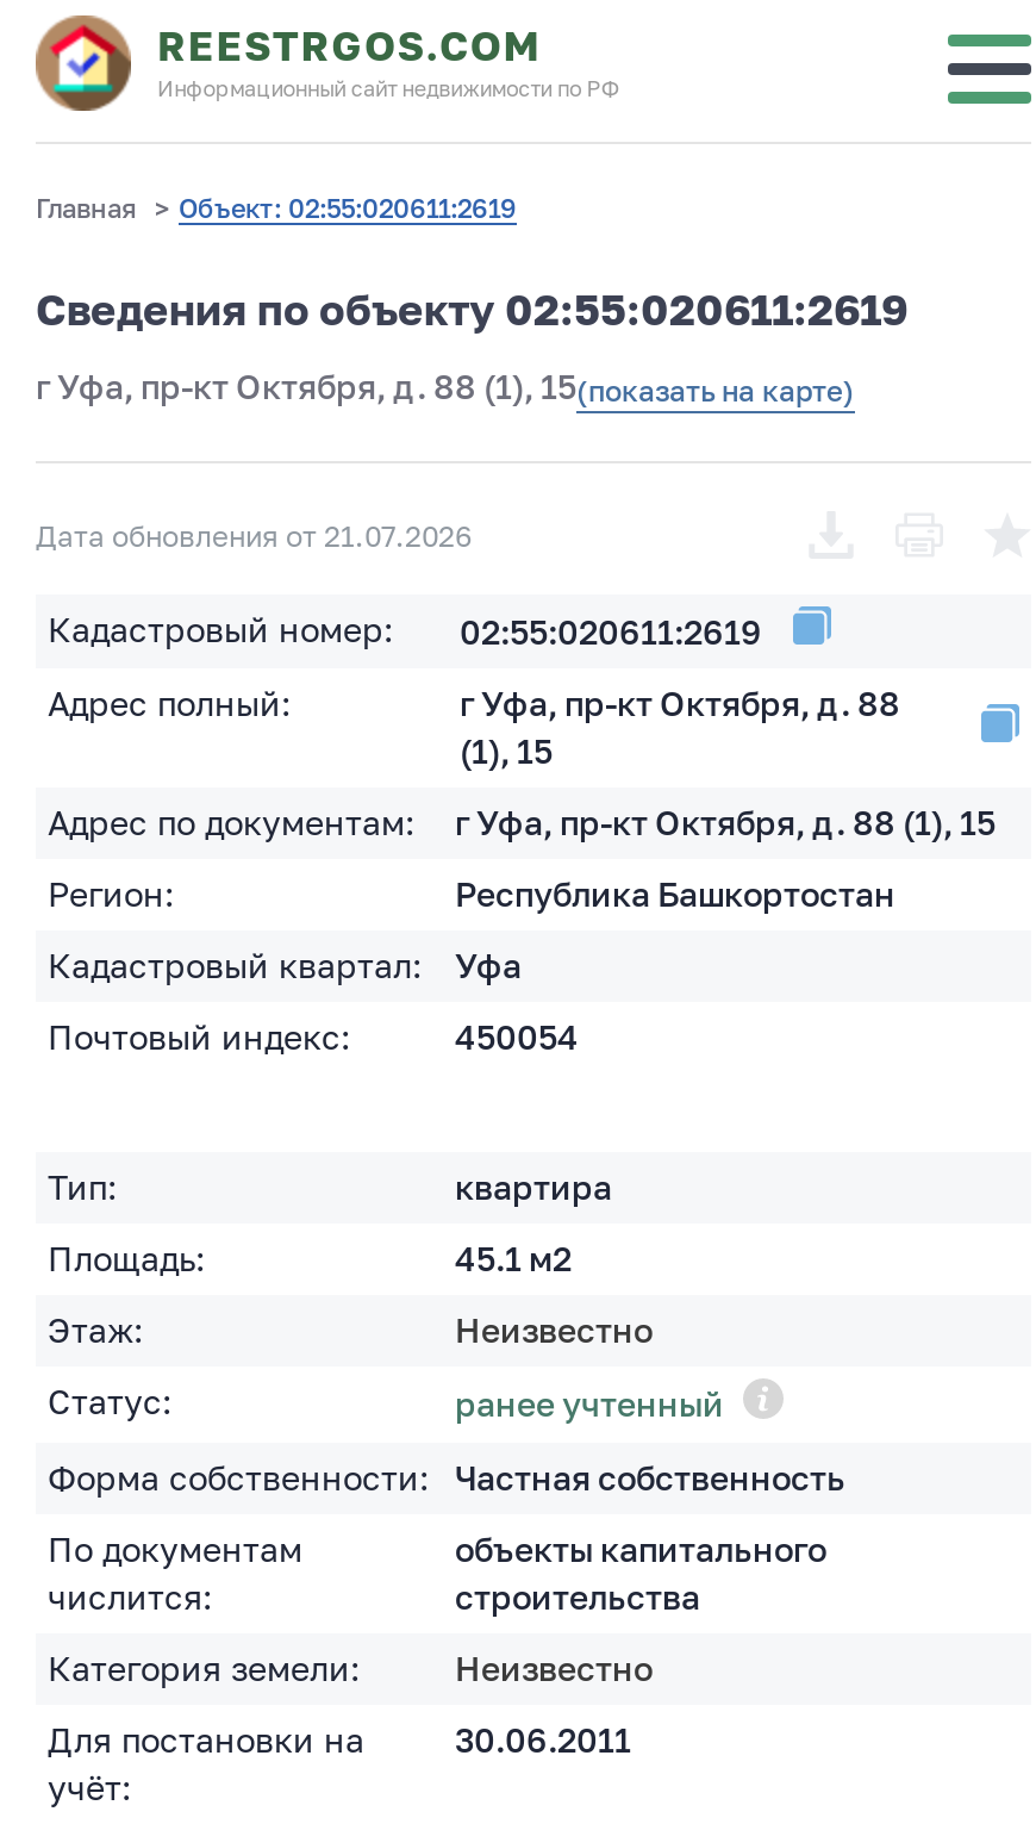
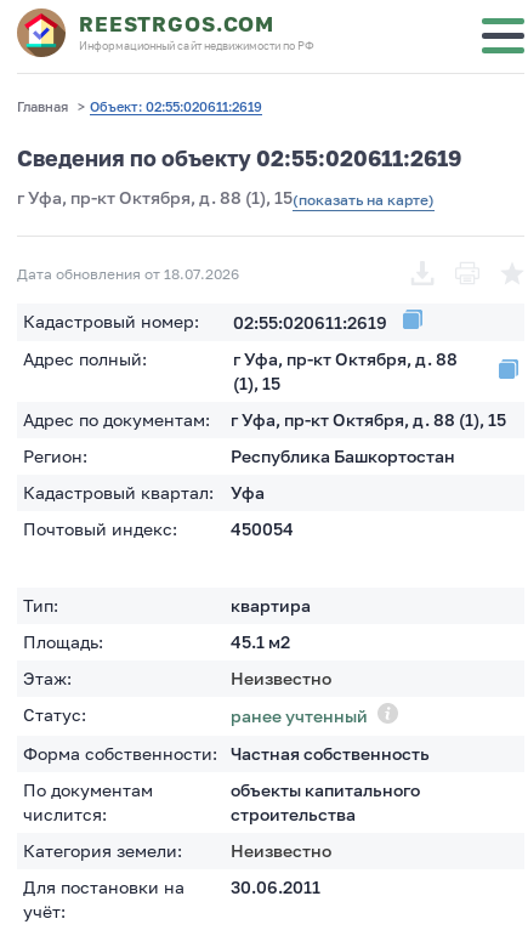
- Дата обновления от 21.07.2026
+ Дата обновления от 18.07.2026
